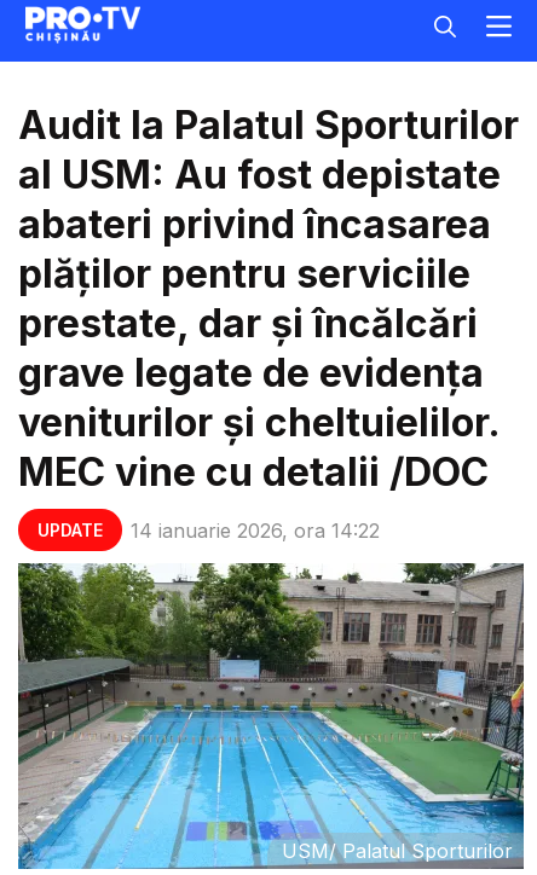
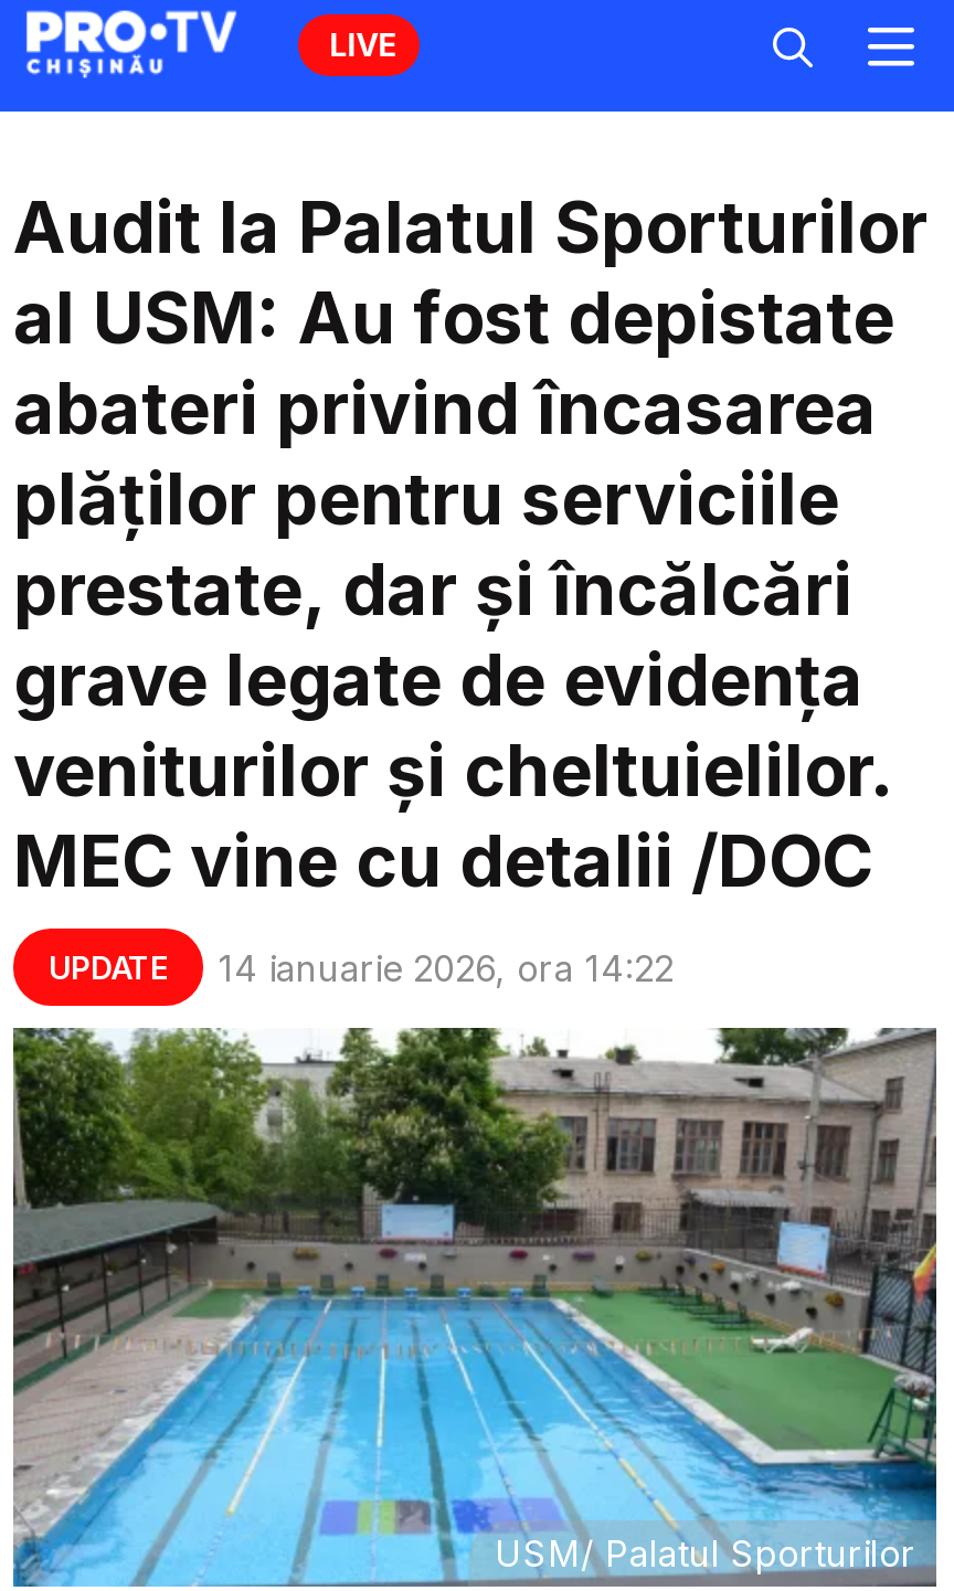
+ LIVE
